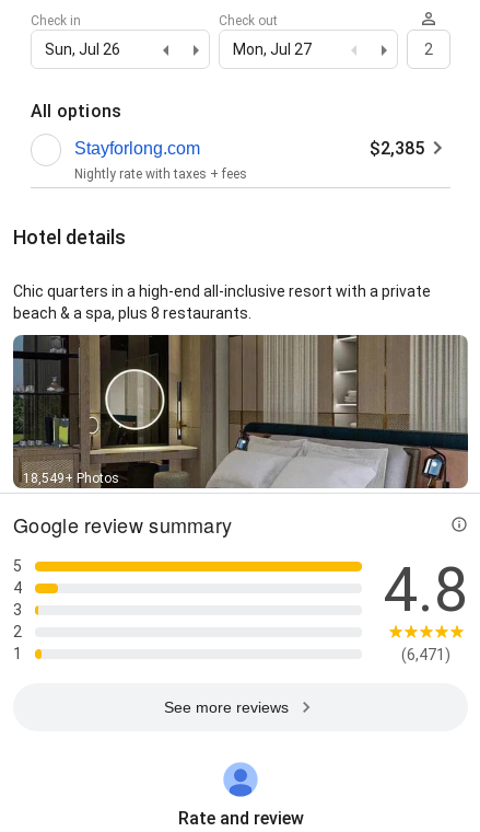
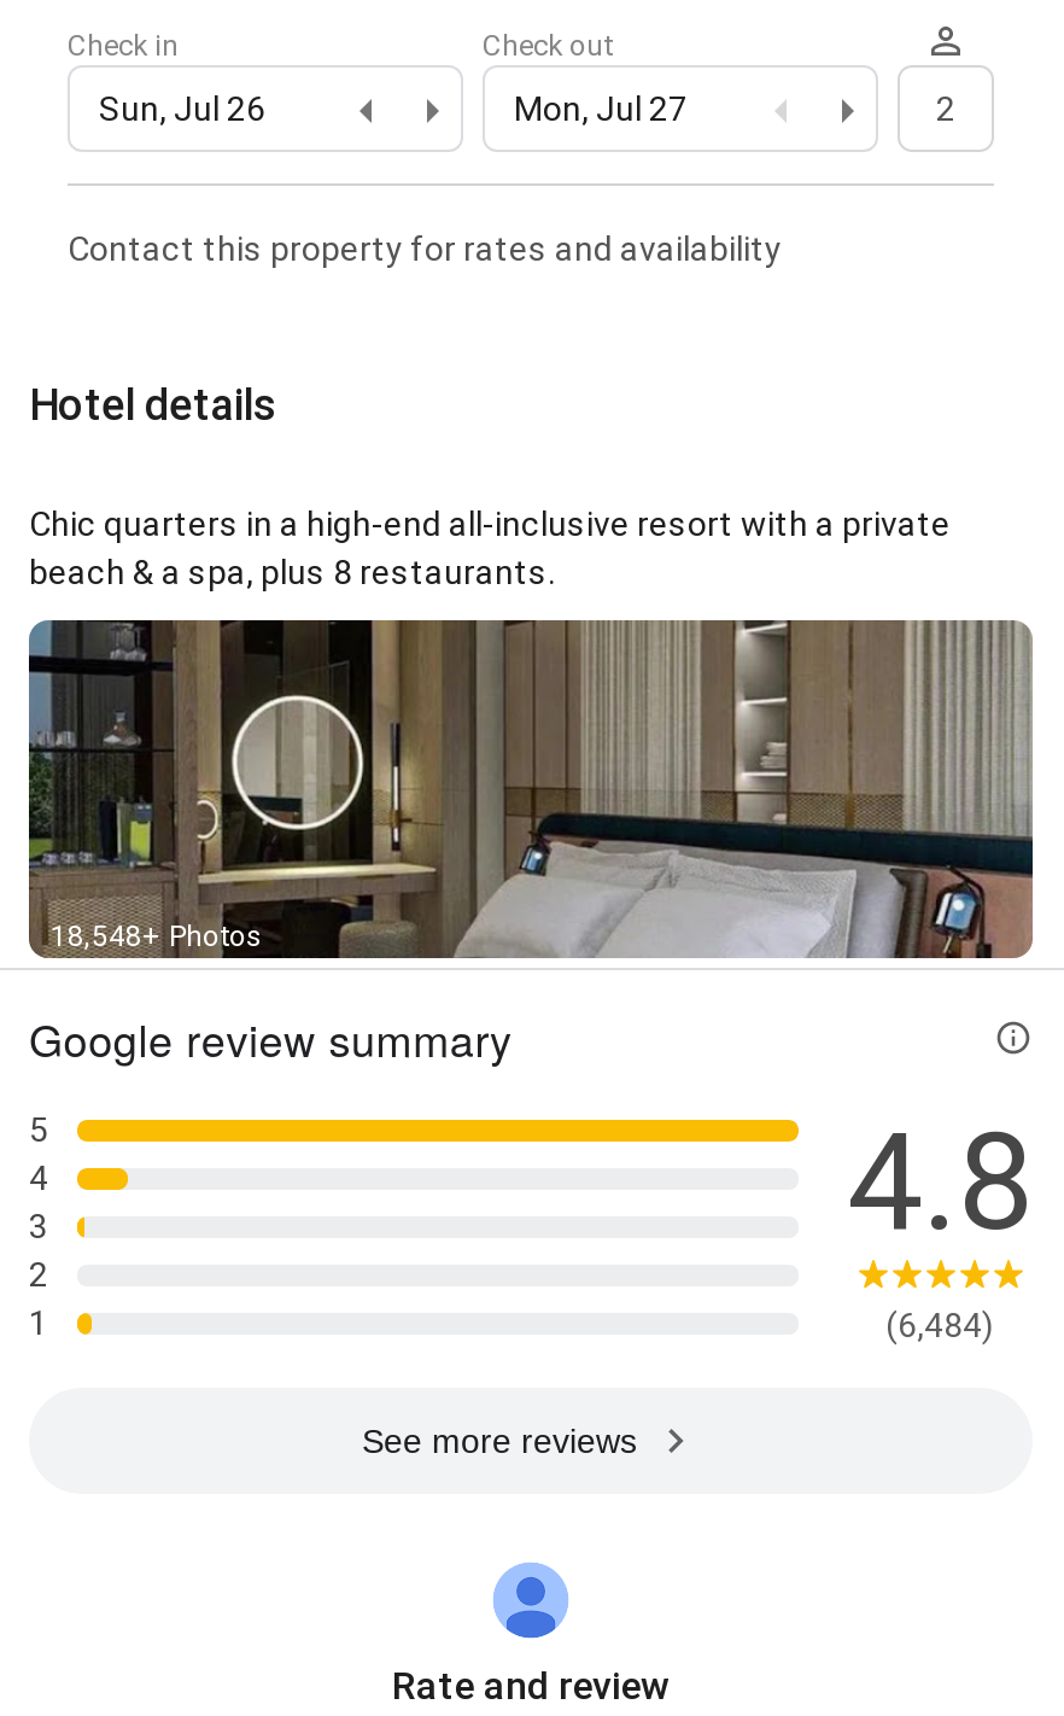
- All options
- Stayforlong.com
- $2,385
- Nightly rate with taxes + fees
+ Contact this property for rates and availability

- 18,549+ Photos
+ 18,548+ Photos

- (6,471)
+ (6,484)
